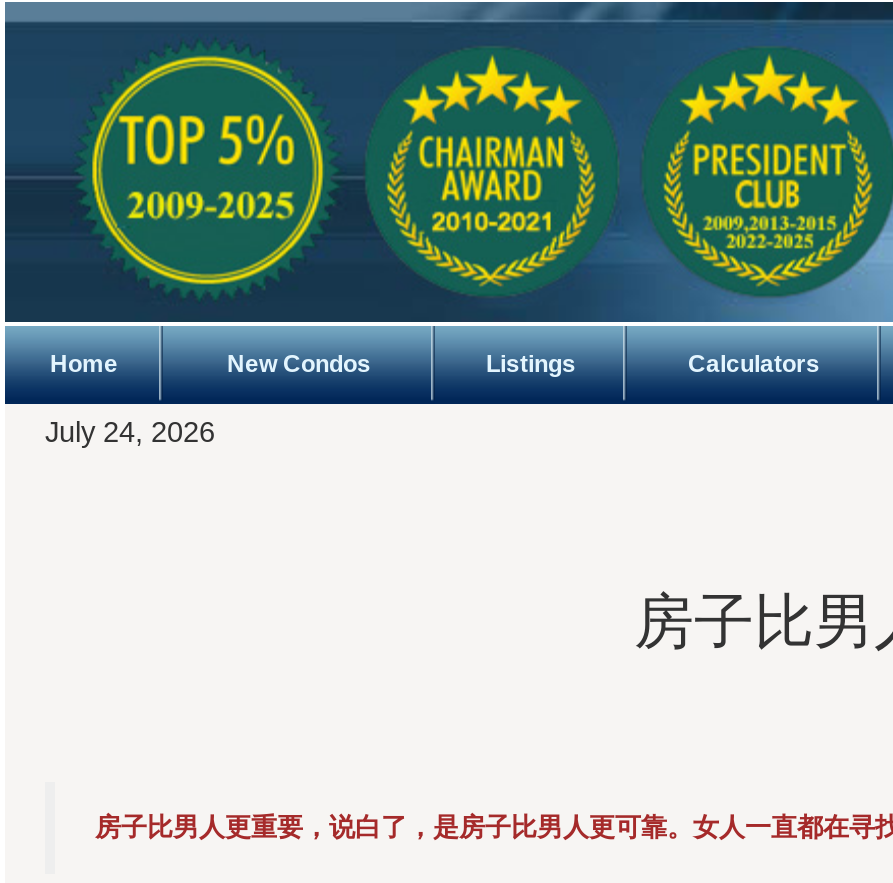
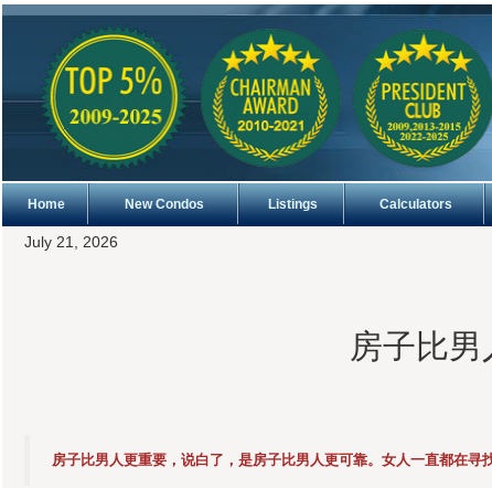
- July 24, 2026
+ July 21, 2026
